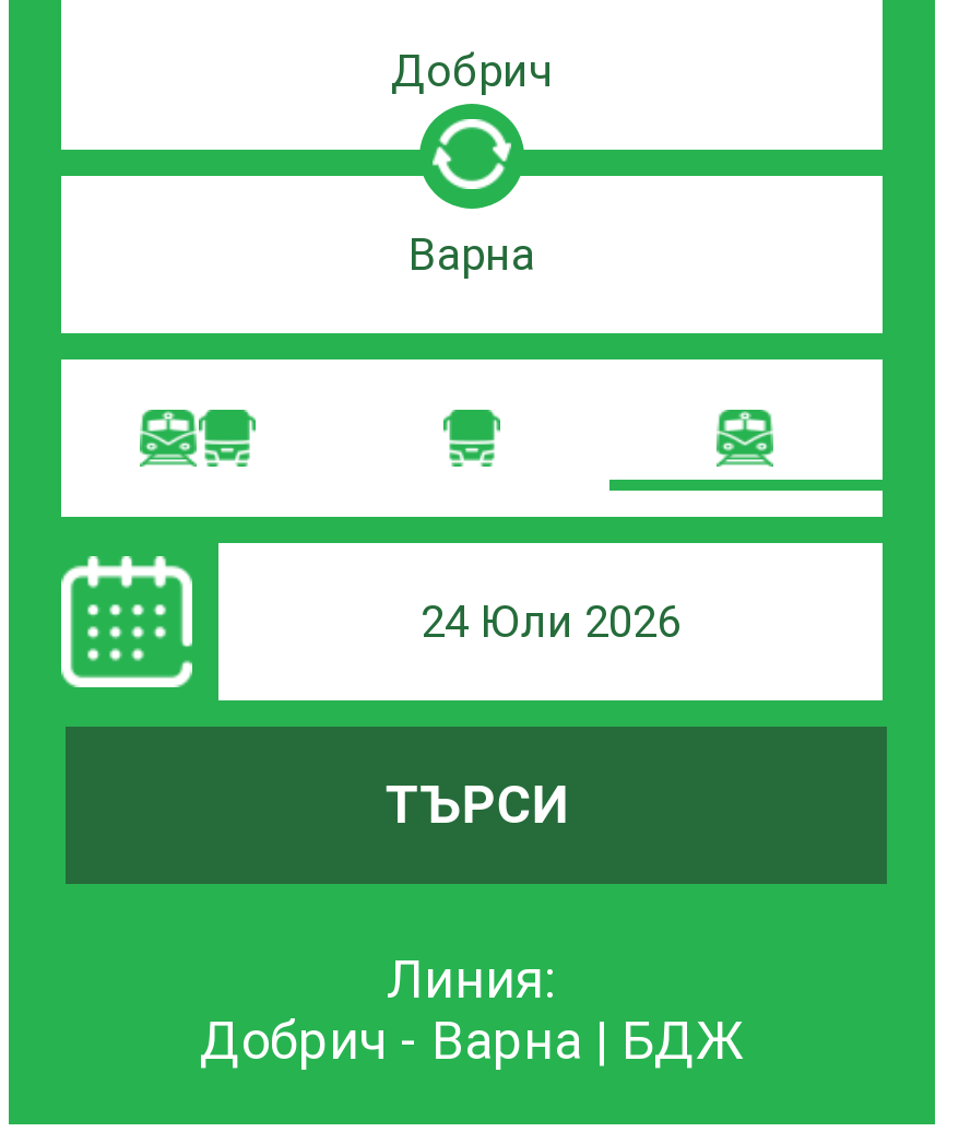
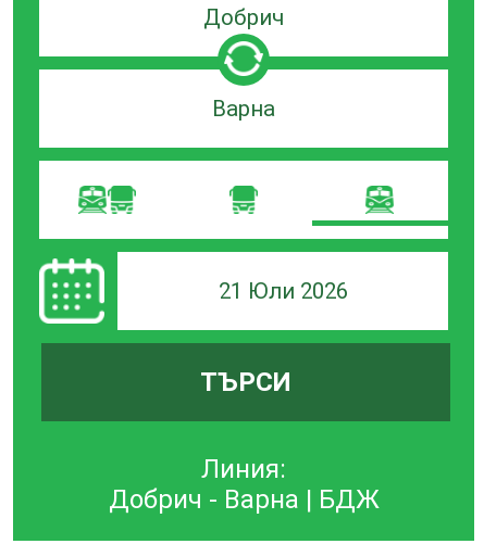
- 24 Юли 2026
+ 21 Юли 2026
